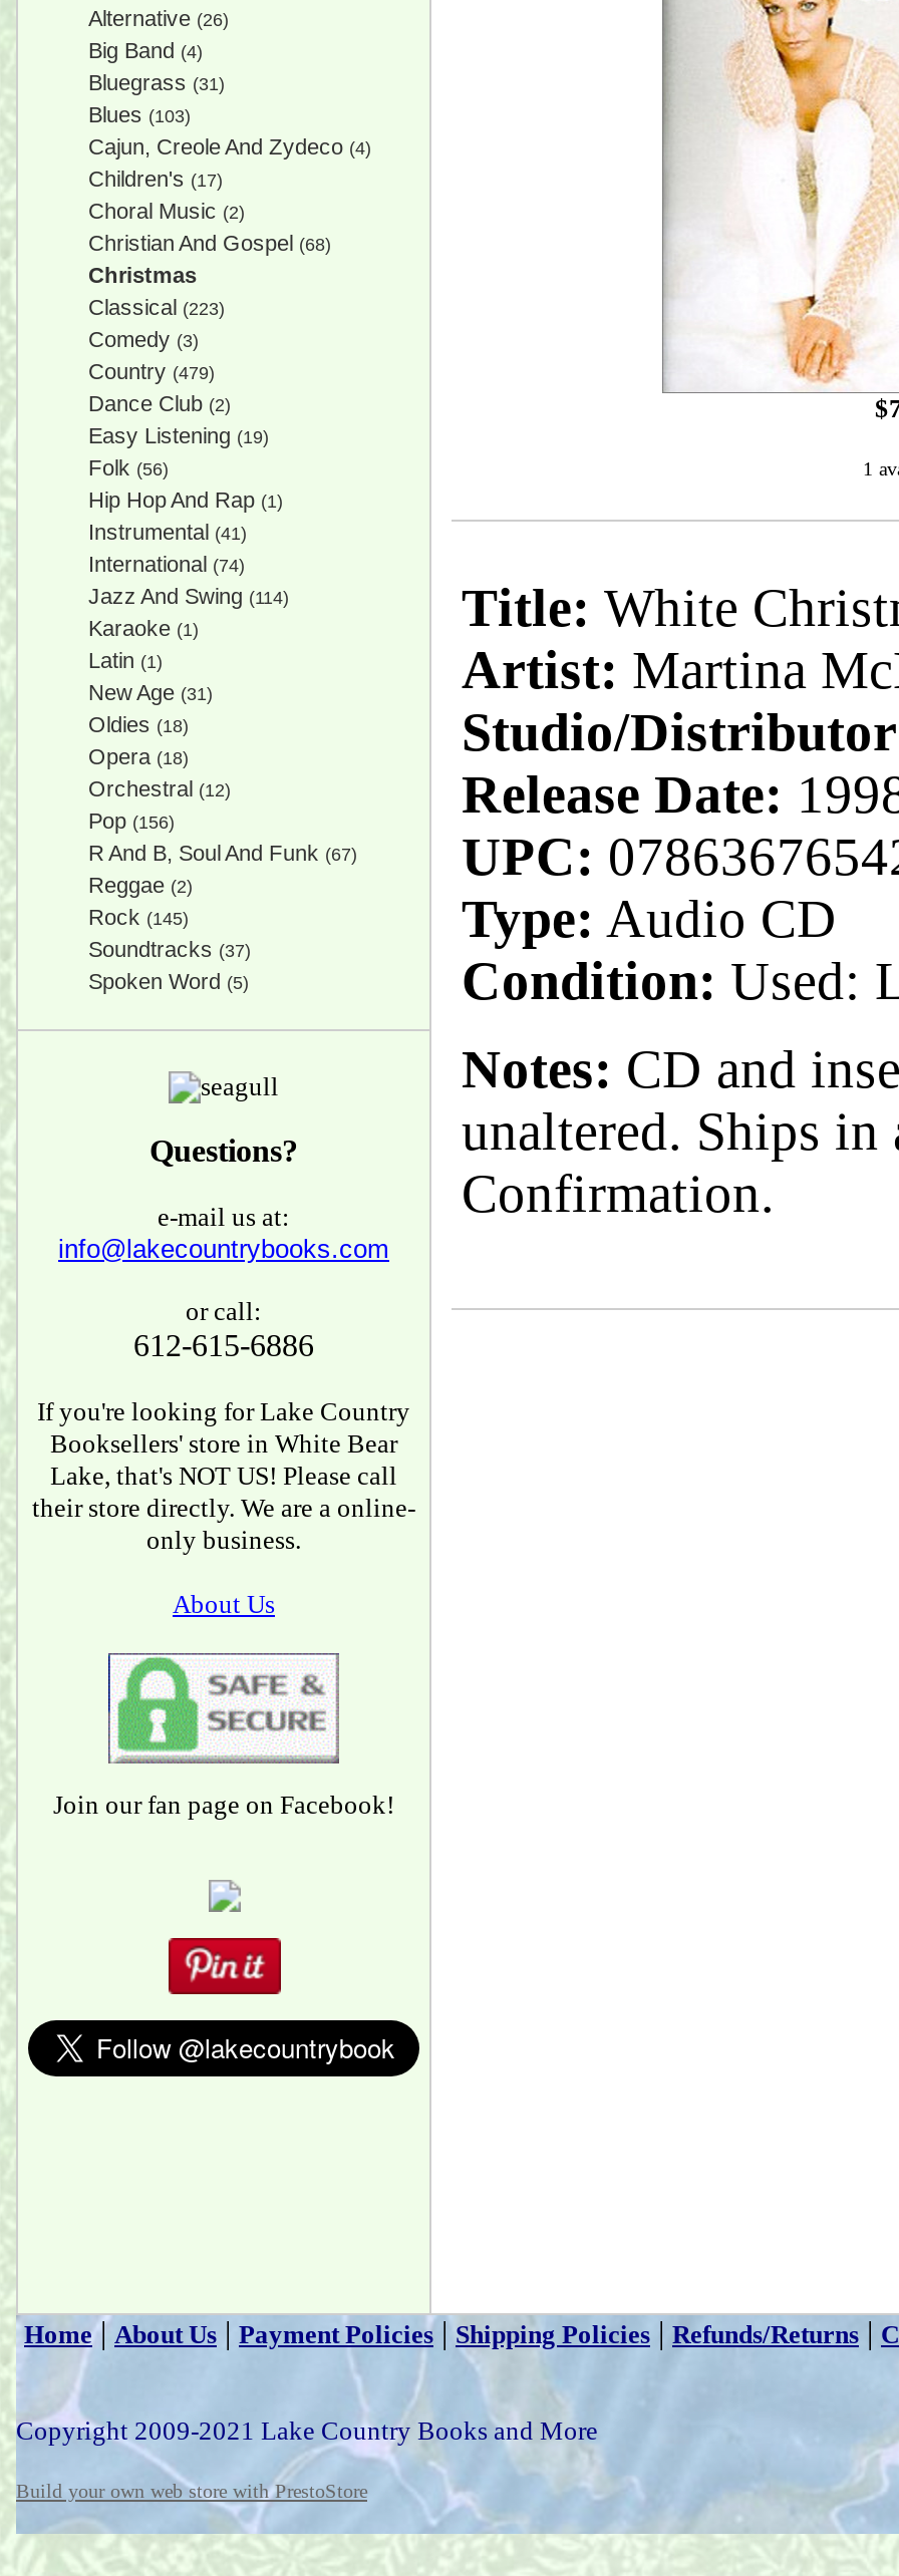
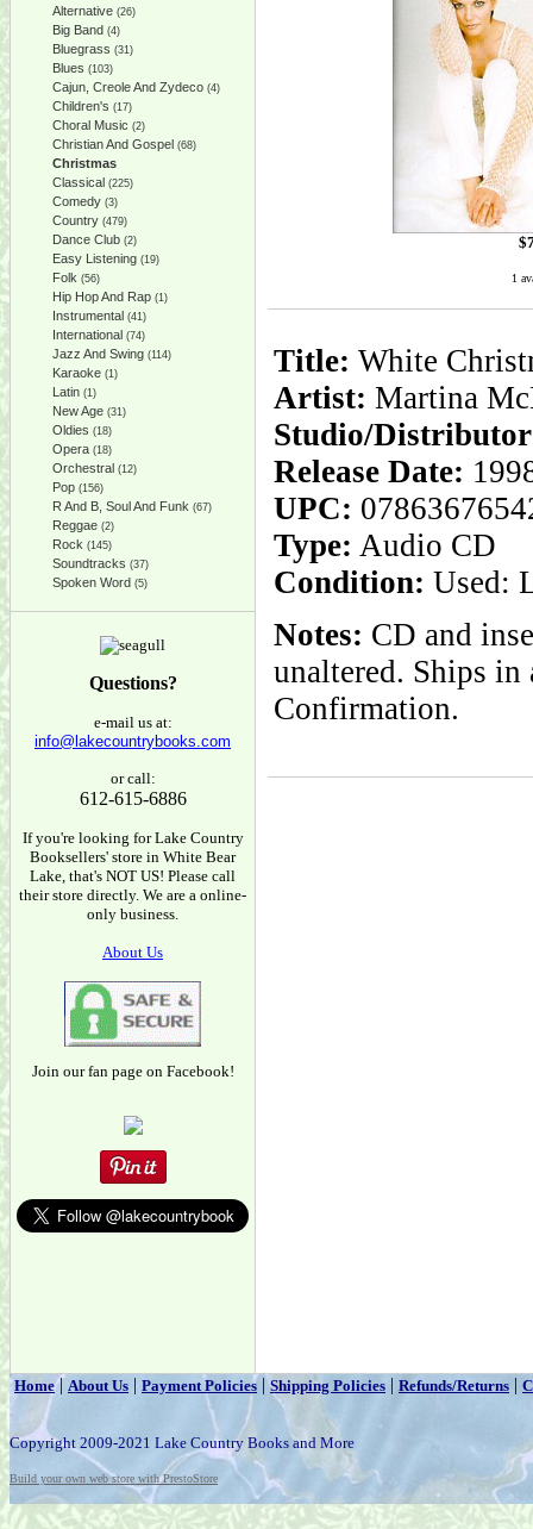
- Classical (223)
+ Classical (225)
